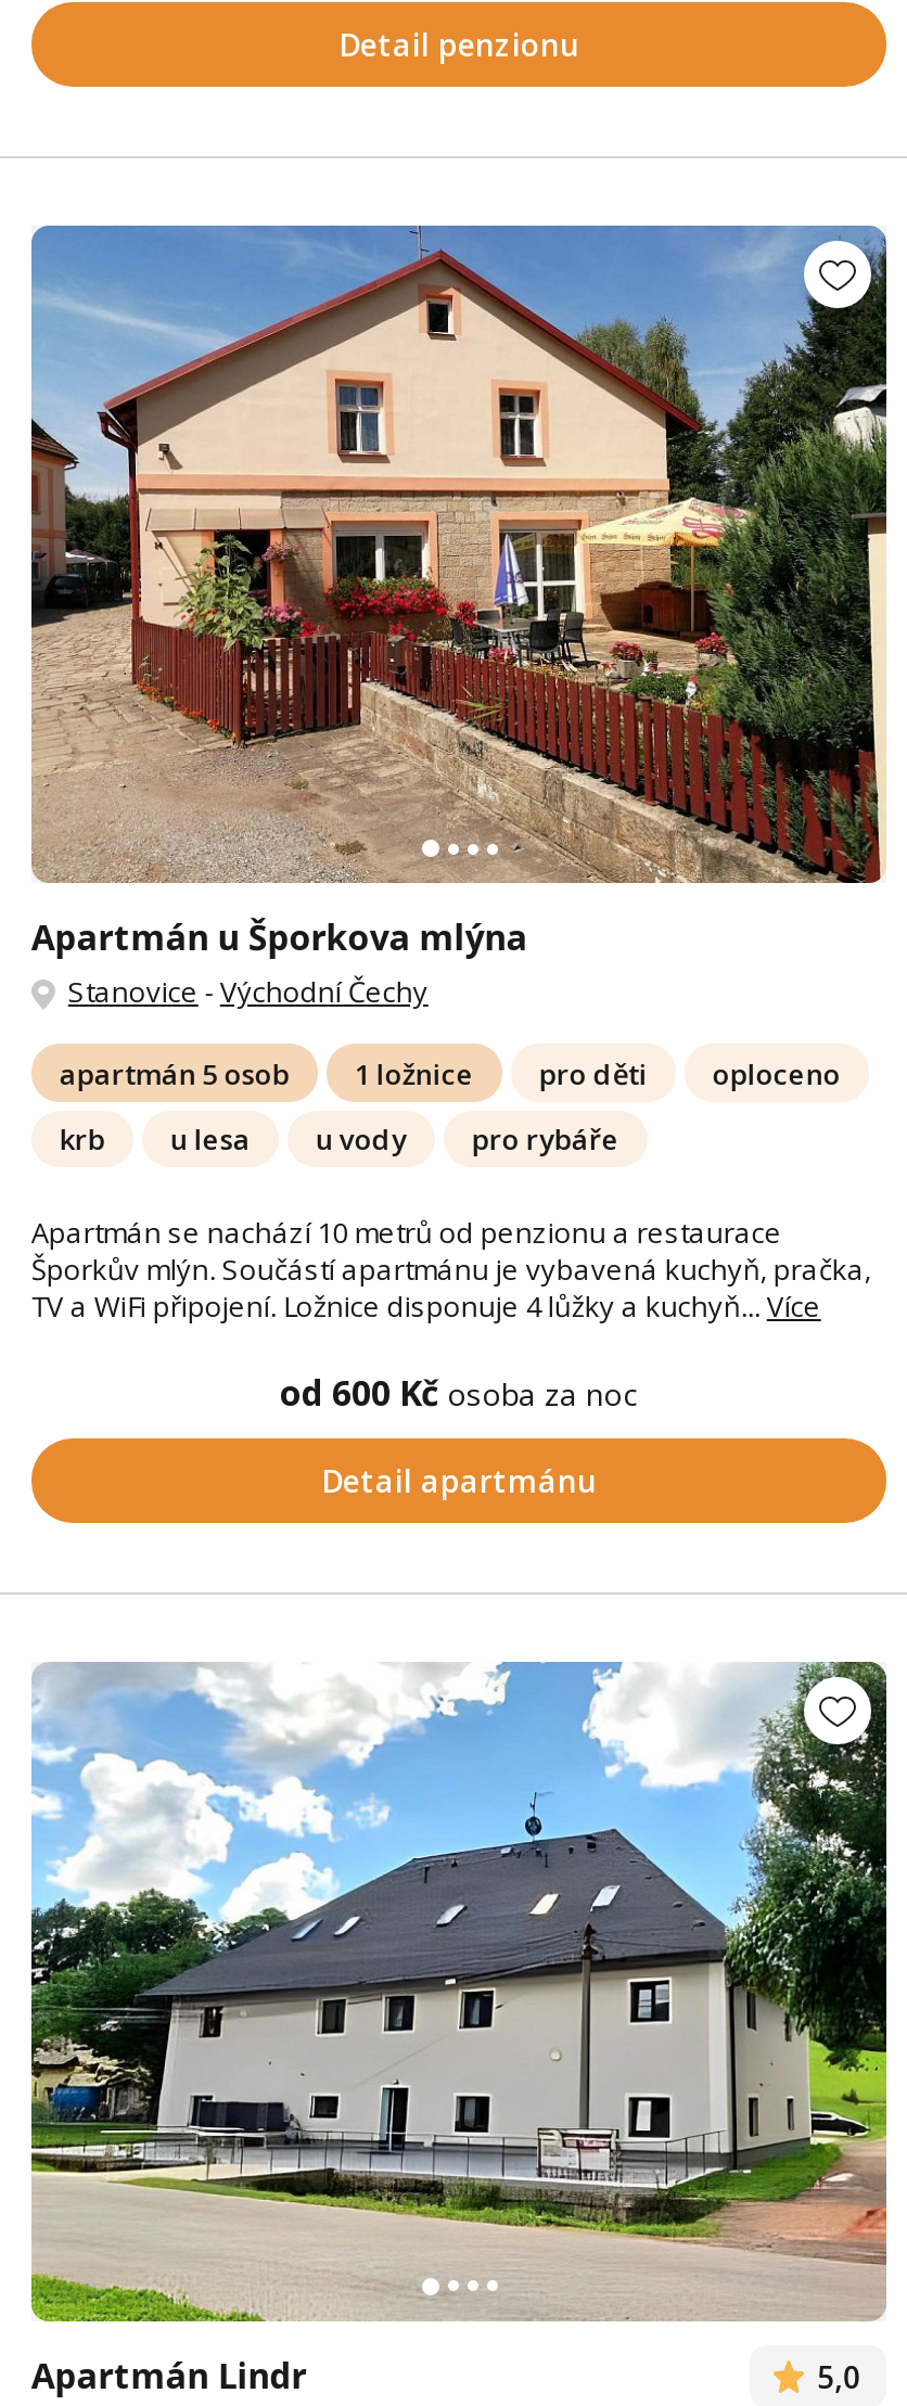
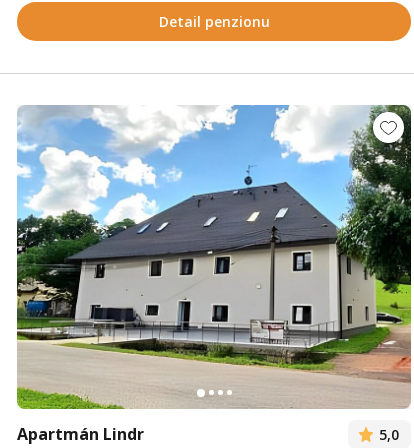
- [image]
- Apartmán u Šporkova mlýna
- Stanovice - Východní Čechy
- apartmán 5 osob
- 1 ložnice
- pro děti
- oploceno
- krb
- u lesa
- u vody
- pro rybáře
- Apartmán se nachází 10 metrů od penzionu a restaurace
- Šporkův mlýn. Součástí apartmánu je vybavená kuchyň, pračka,
- TV a WiFi připojení. Ložnice disponuje 4 lůžky a kuchyň... Více
- od 600 Kč osoba za noc
- Detail apartmánu
